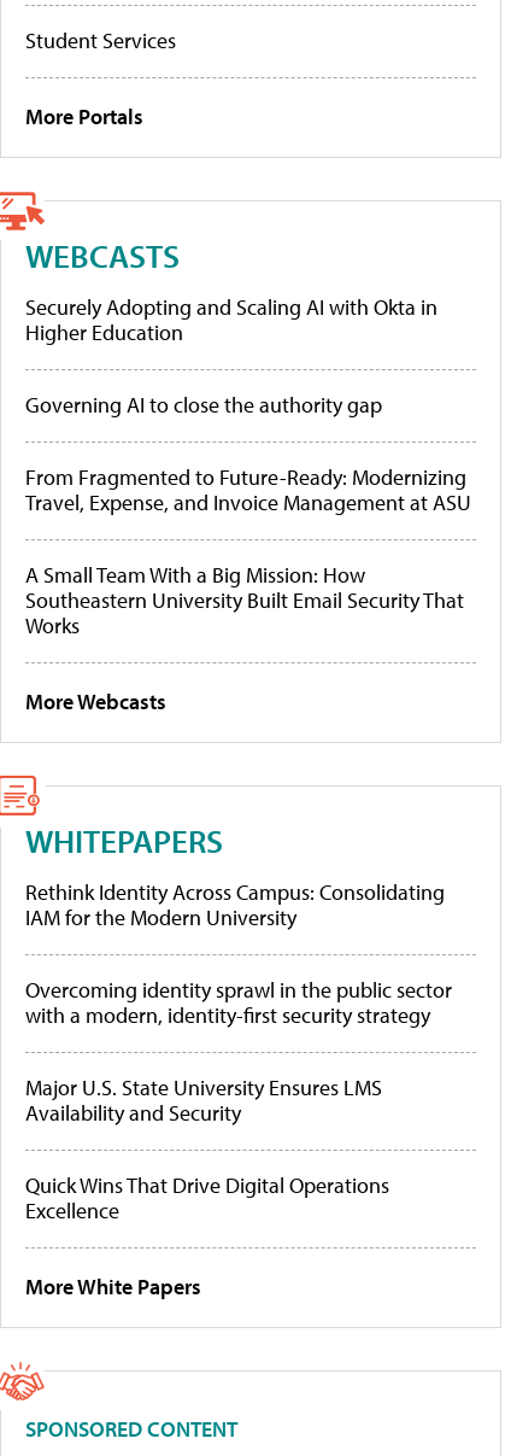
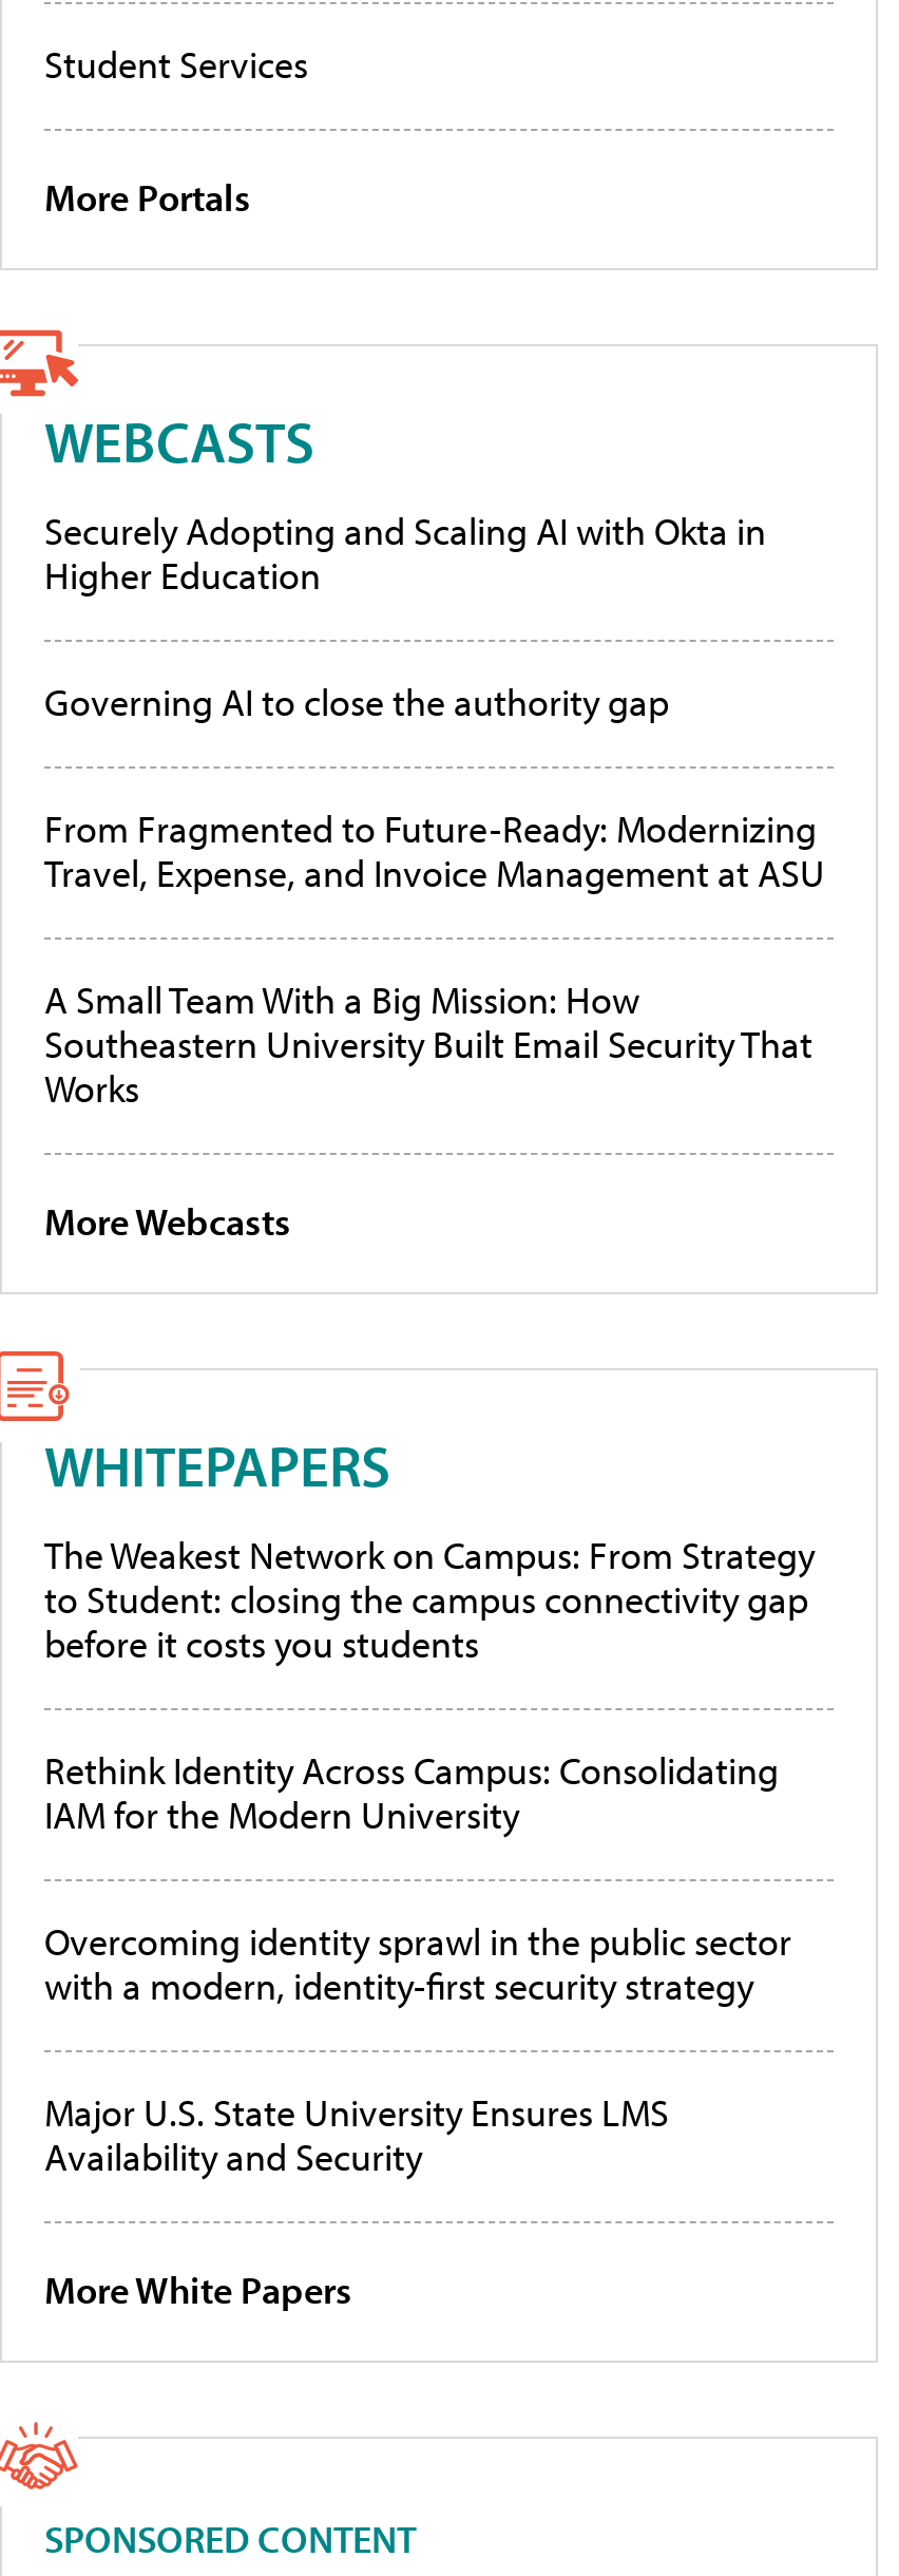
+ The Weakest Network on Campus: From Strategy
+ to Student: closing the campus connectivity gap
+ before it costs you students

moved down: Rethink Identity Across Campus: Consolidating | IAM for the Modern University | Overcoming identity sprawl in the public sector | with a modern, identity-first security strategy | Major U.S. State University Ensures LMS | Availability and Security

- Quick Wins That Drive Digital Operations
- Excellence
